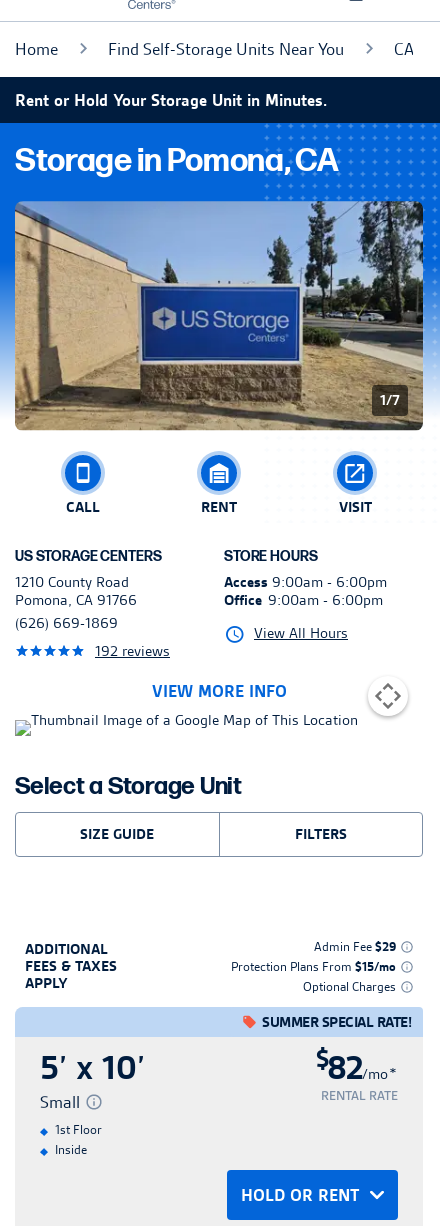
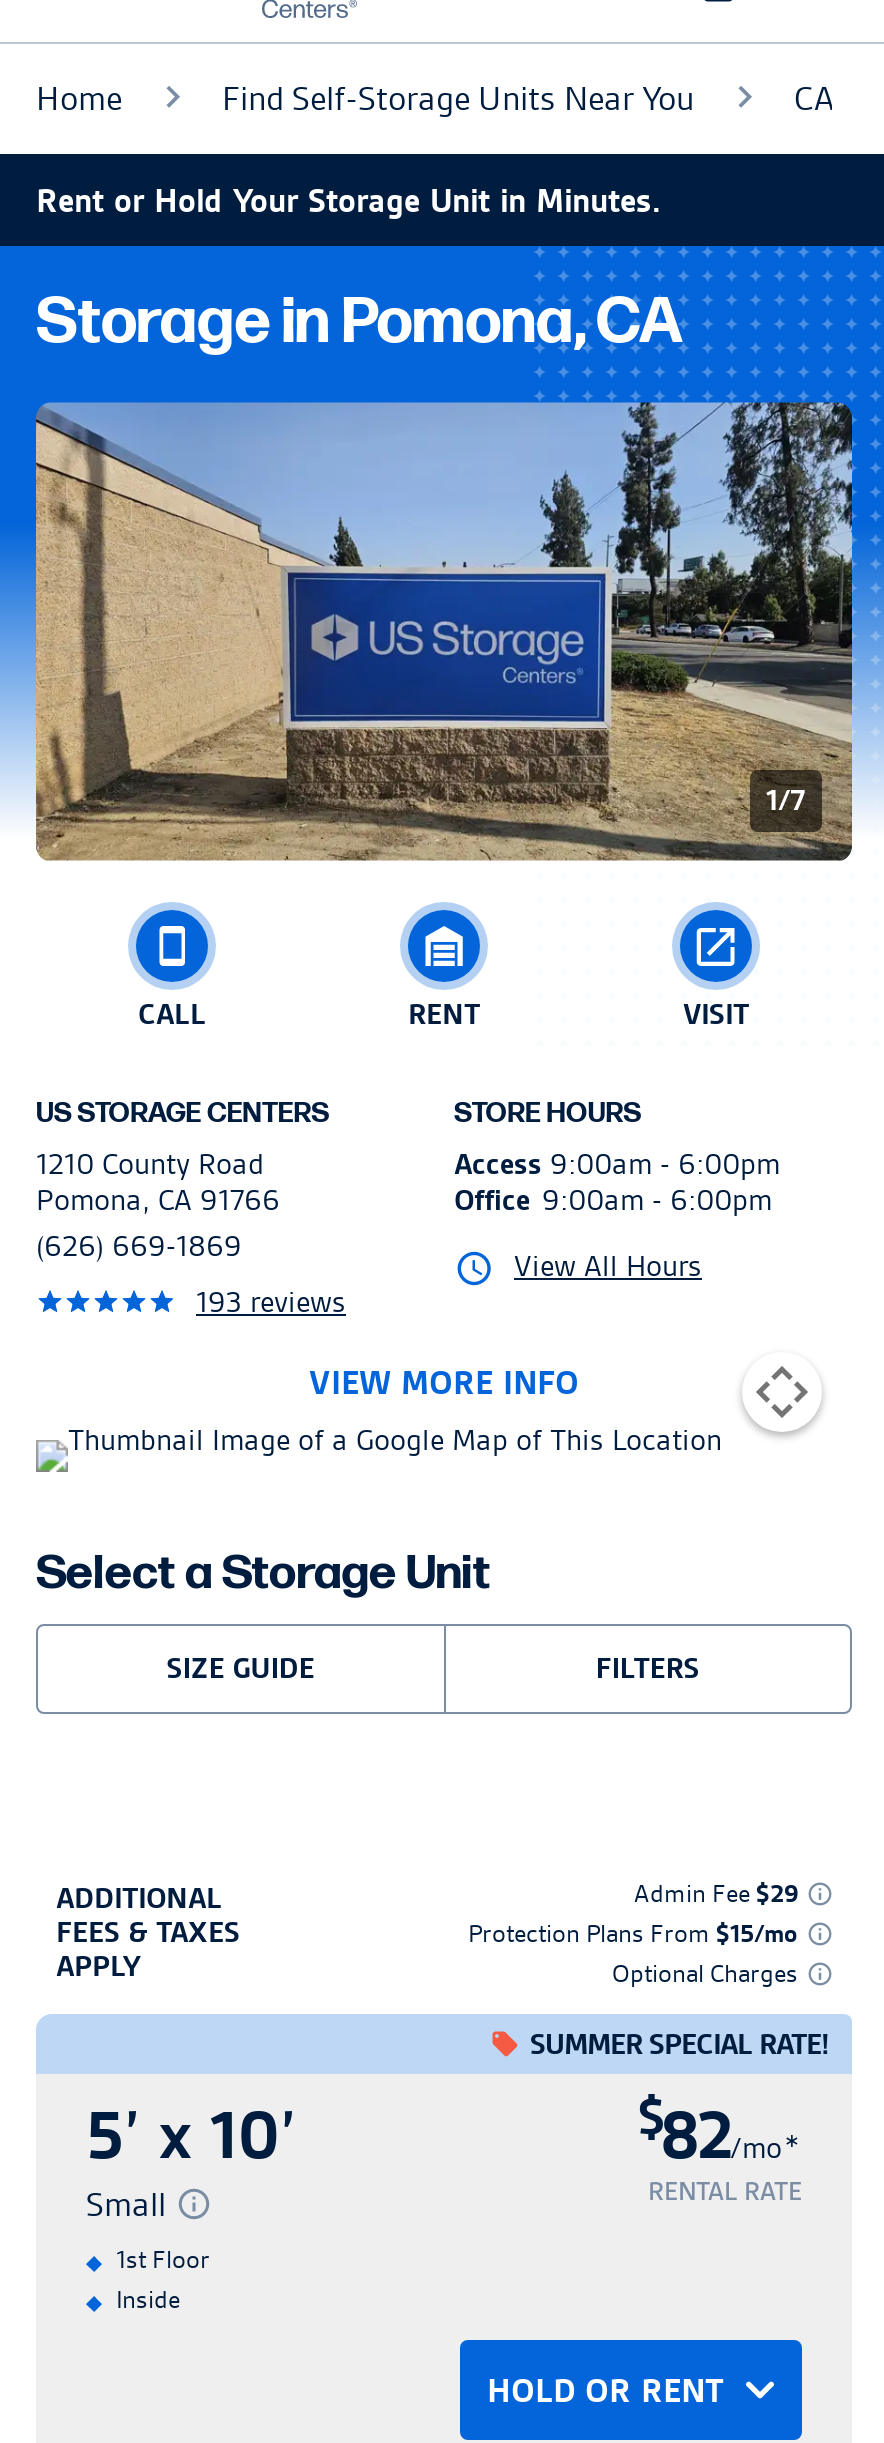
- 192 reviews
+ 193 reviews
